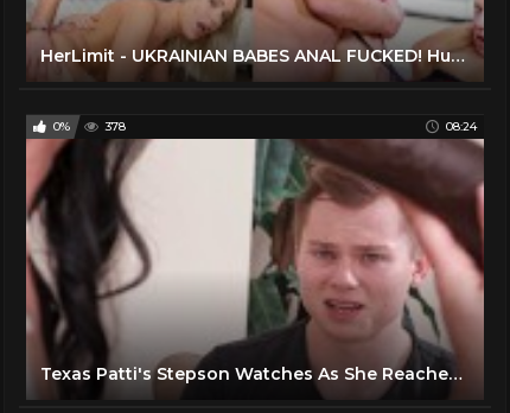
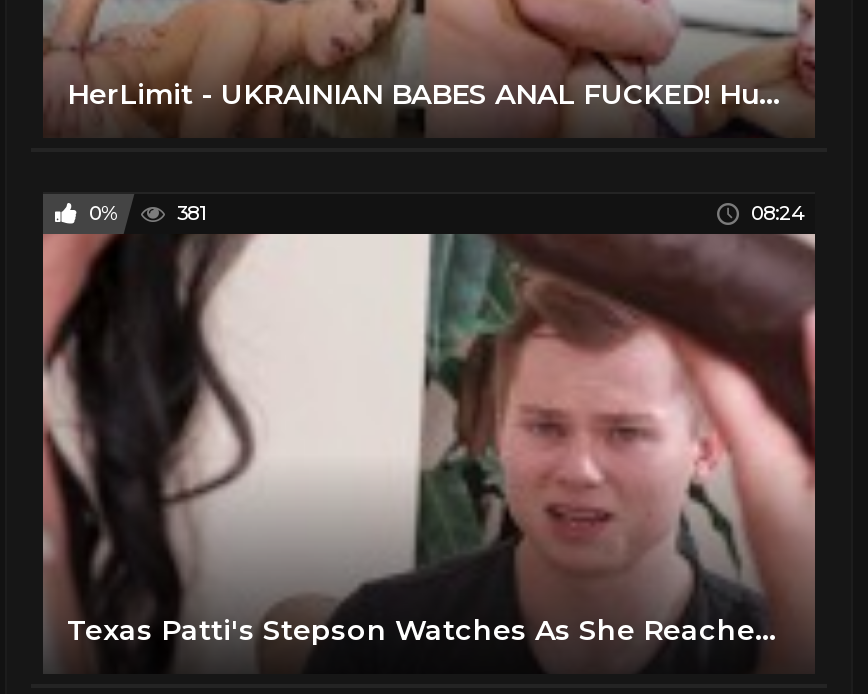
- 378
+ 381
